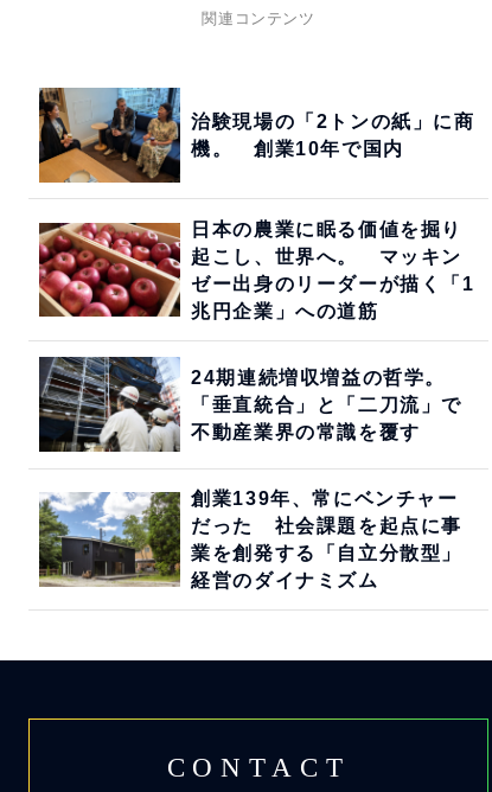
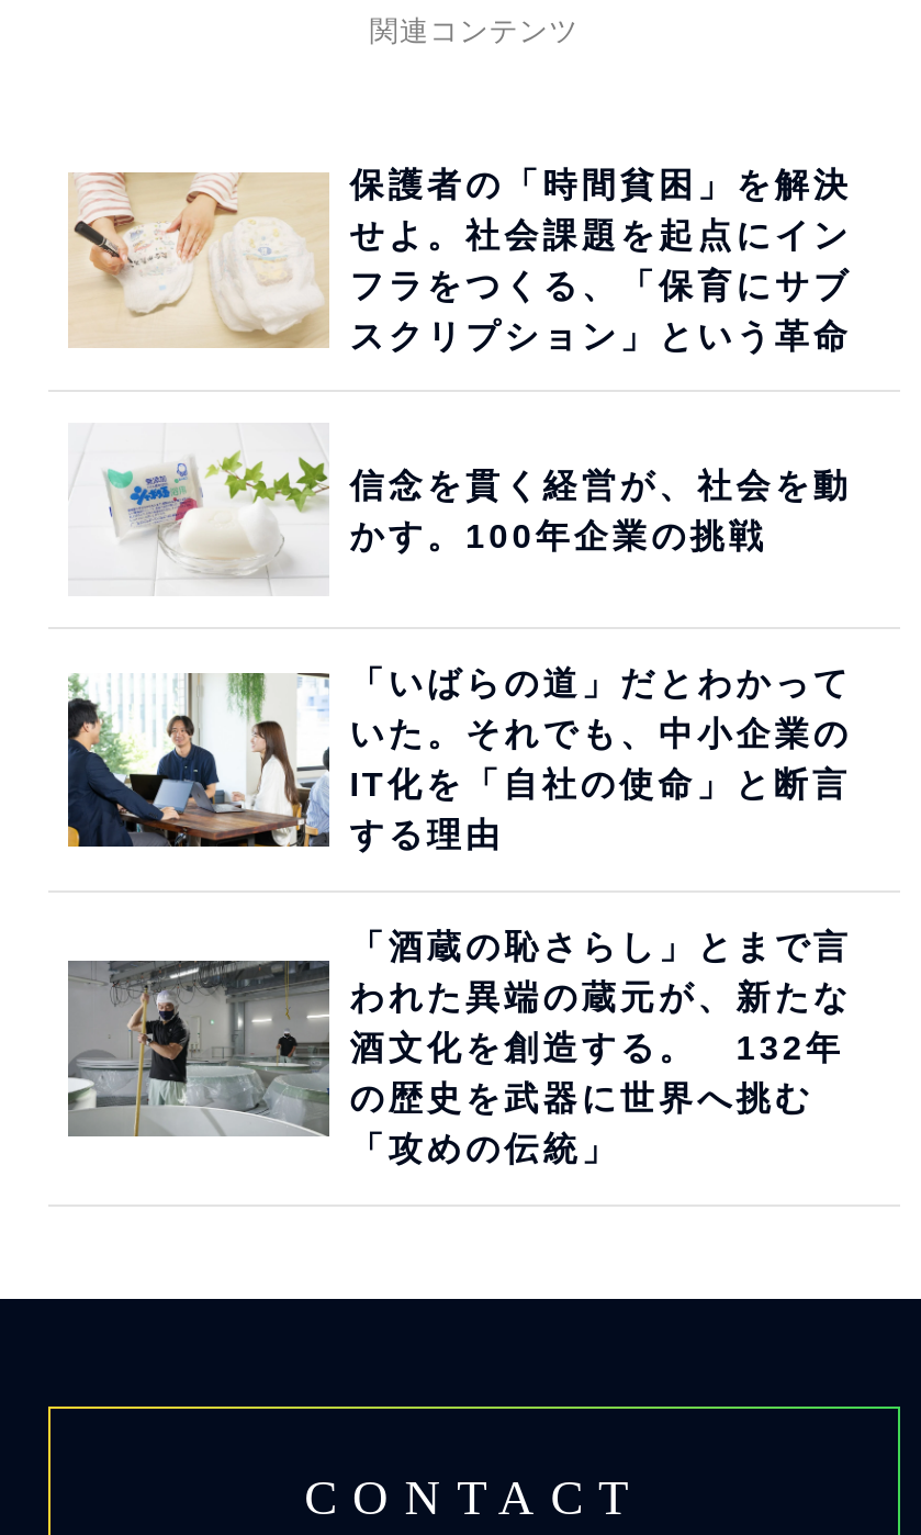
- [image]
- 治験現場の「2トンの紙」に商
- 機。 創業10年で国内
+ [image]
+ 保護者の「時間貧困」を解決
+ せよ。社会課題を起点にイン
+ フラをつくる、「保育にサブ
+ スクリプション」という革命

- [image]
- 日本の農業に眠る価値を掘り
- 起こし、世界へ。 マッキン
- ゼー出身のリーダーが描く「1
- 兆円企業」への道筋
+ [image]
+ 信念を貫く経営が、社会を動
+ かす。100年企業の挑戦

- [image]
- 24期連続増収増益の哲学。
- 「垂直統合」と「二刀流」で
- 不動産業界の常識を覆す
+ [image]
+ 「いばらの道」だとわかって
+ いた。それでも、中小企業の
+ IT化を「自社の使命」と断言
+ する理由

- [image]
- 創業139年、常にベンチャー
- だった 社会課題を起点に事
- 業を創発する「自立分散型」
- 経営のダイナミズム
+ [image]
+ 「酒蔵の恥さらし」とまで言
+ われた異端の蔵元が、新たな
+ 酒文化を創造する。 132年
+ の歴史を武器に世界へ挑む
+ 「攻めの伝統」
